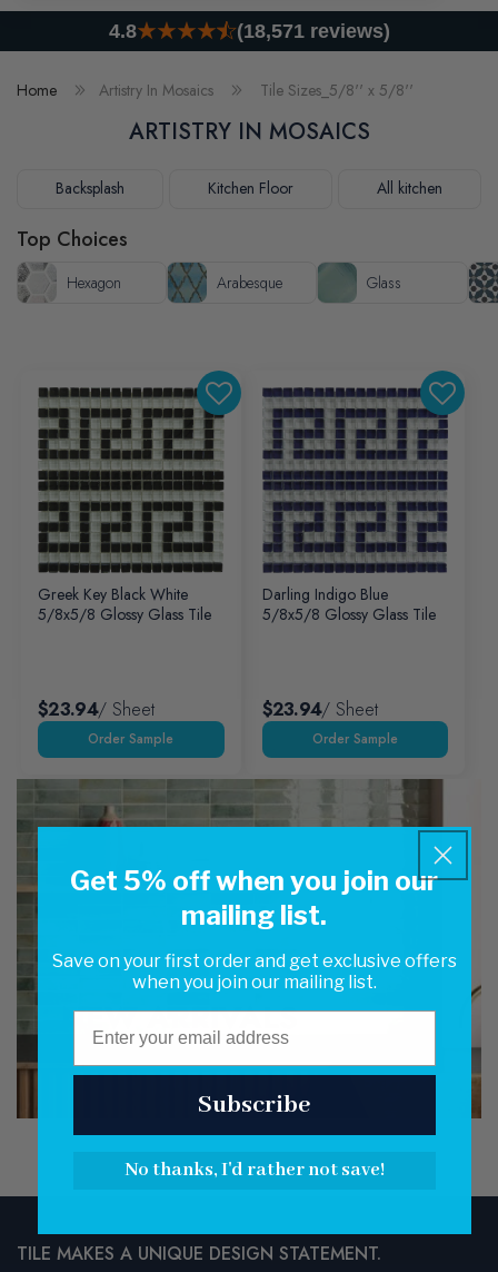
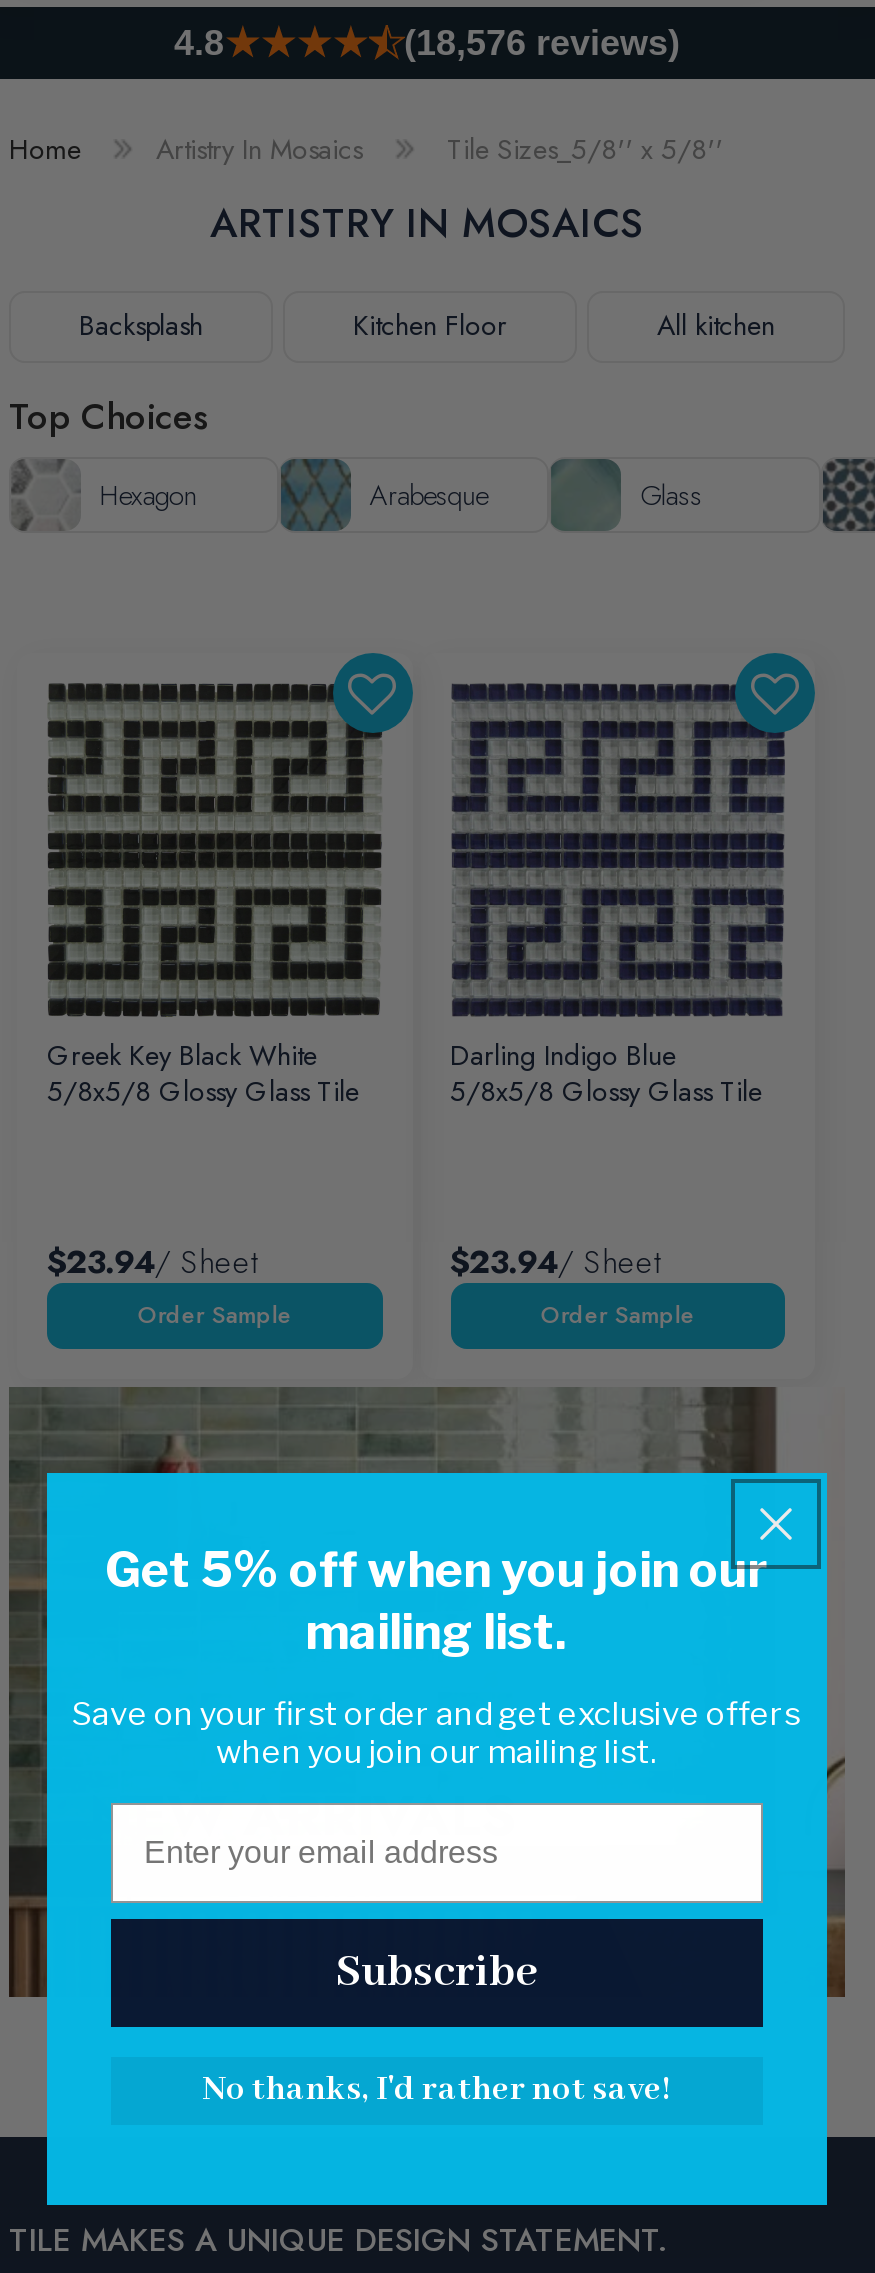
- (18,571 reviews)
+ (18,576 reviews)
